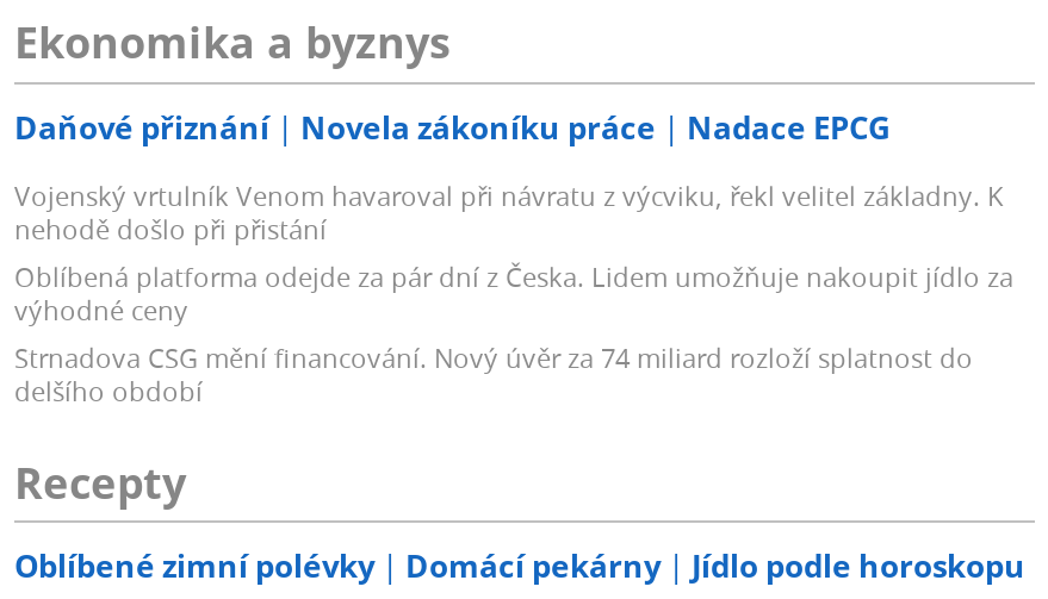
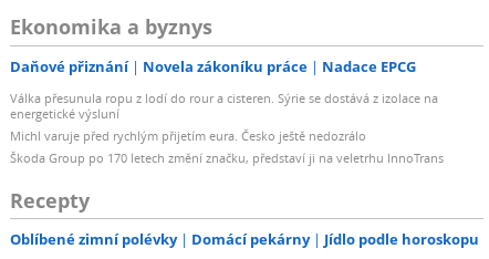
- Vojenský vrtulník Venom havaroval při návratu z výcviku, řekl velitel základny. K
- nehodě došlo při přistání
- Oblíbená platforma odejde za pár dní z Česka. Lidem umožňuje nakoupit jídlo za
- výhodné ceny
- Strnadova CSG mění financování. Nový úvěr za 74 miliard rozloží splatnost do
- delšího období
+ Válka přesunula ropu z lodí do rour a cisteren. Sýrie se dostává z izolace na
+ energetické výsluní
+ Michl varuje před rychlým přijetím eura. Česko ještě nedozrálo
+ Škoda Group po 170 letech změní značku, představí ji na veletrhu InnoTrans
